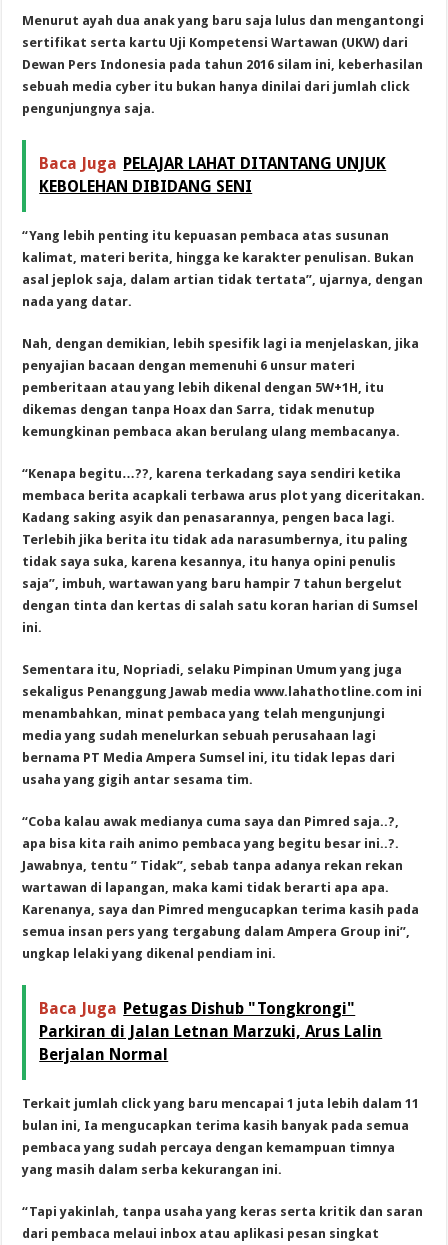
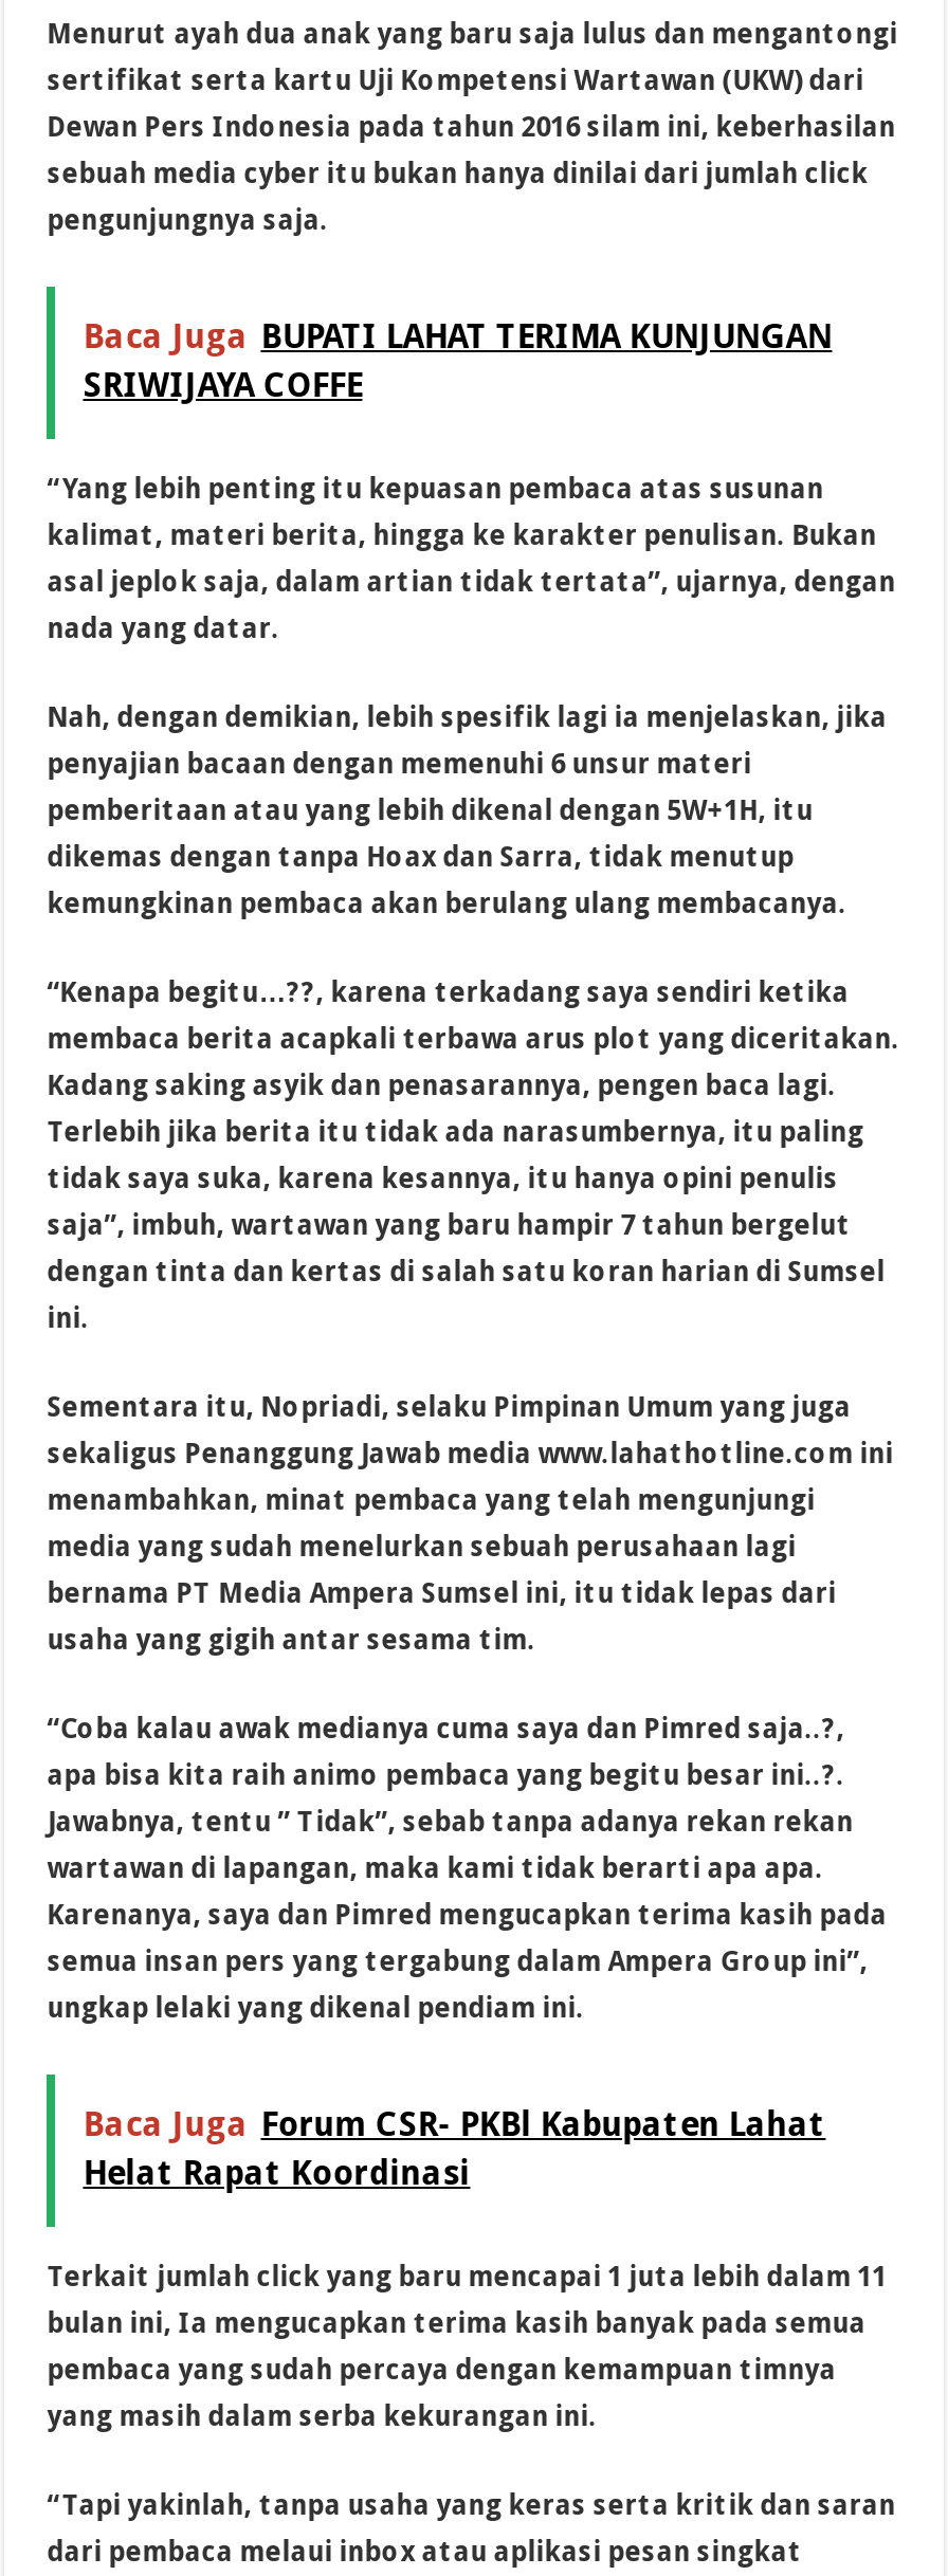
- Baca Juga PELAJAR LAHAT DITANTANG UNJUK
- KEBOLEHAN DIBIDANG SENI
+ Baca Juga BUPATI LAHAT TERIMA KUNJUNGAN
+ SRIWIJAYA COFFE

- Baca Juga Petugas Dishub "Tongkrongi"
- Parkiran di Jalan Letnan Marzuki, Arus Lalin
- Berjalan Normal
+ Baca Juga Forum CSR- PKBl Kabupaten Lahat
+ Helat Rapat Koordinasi
